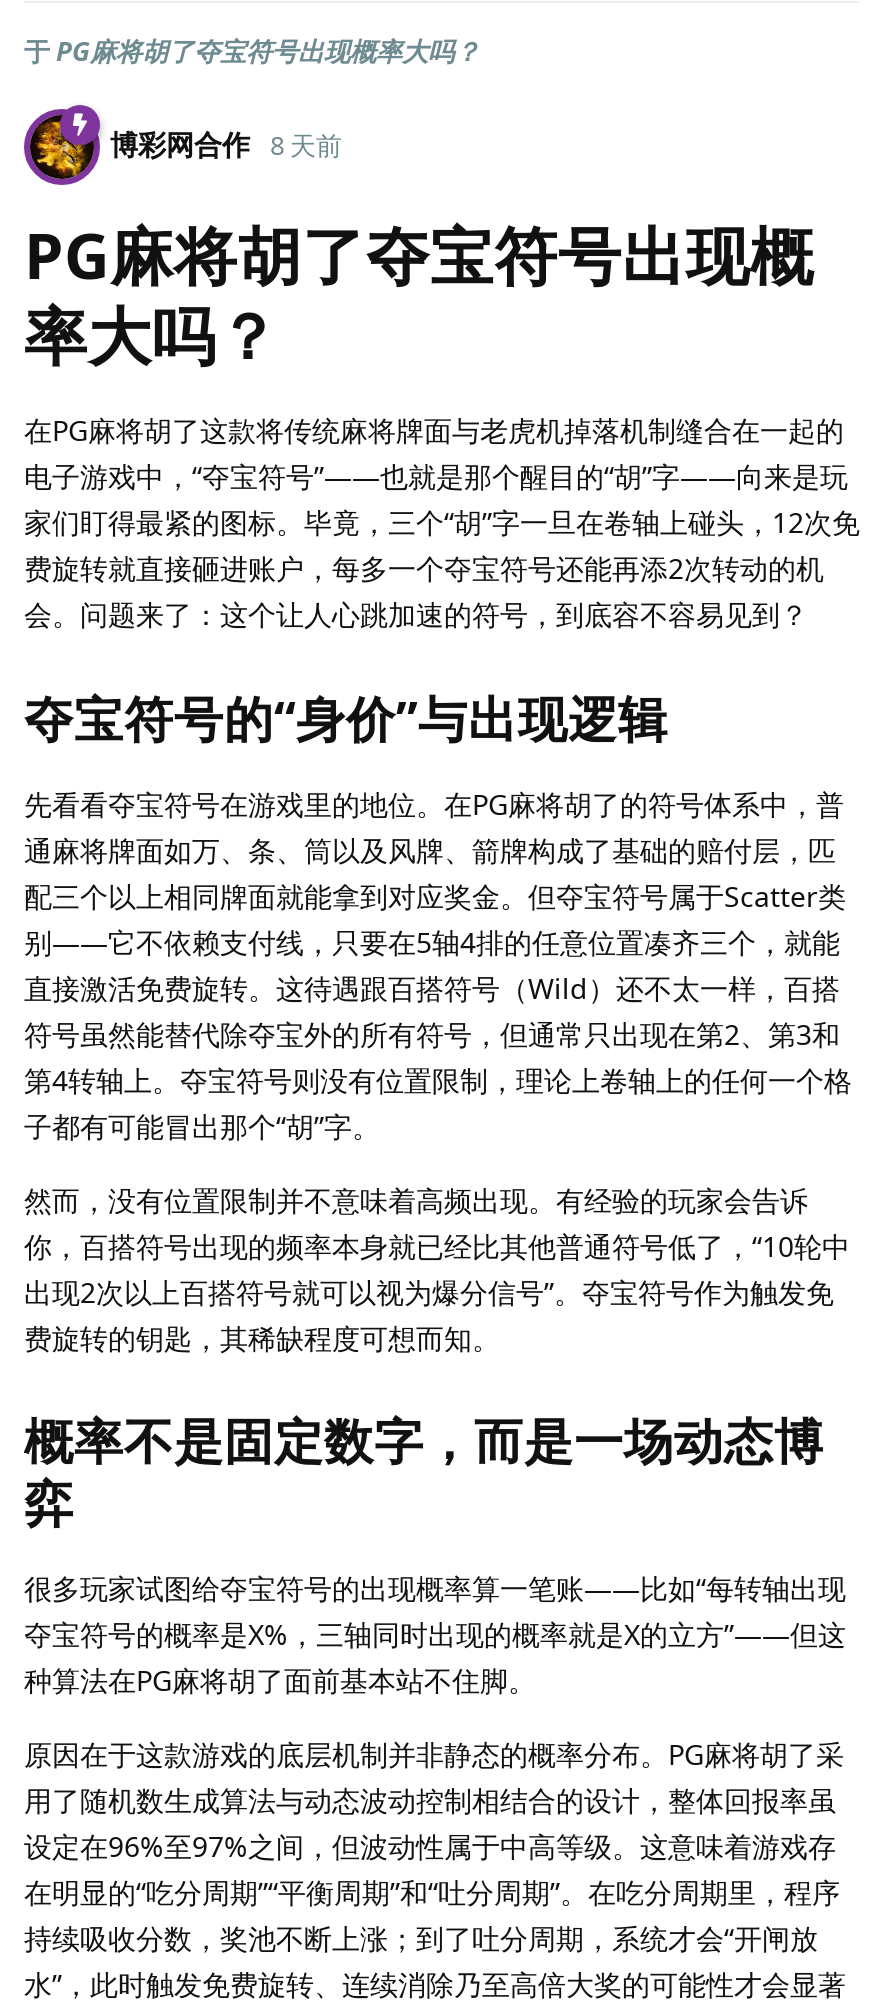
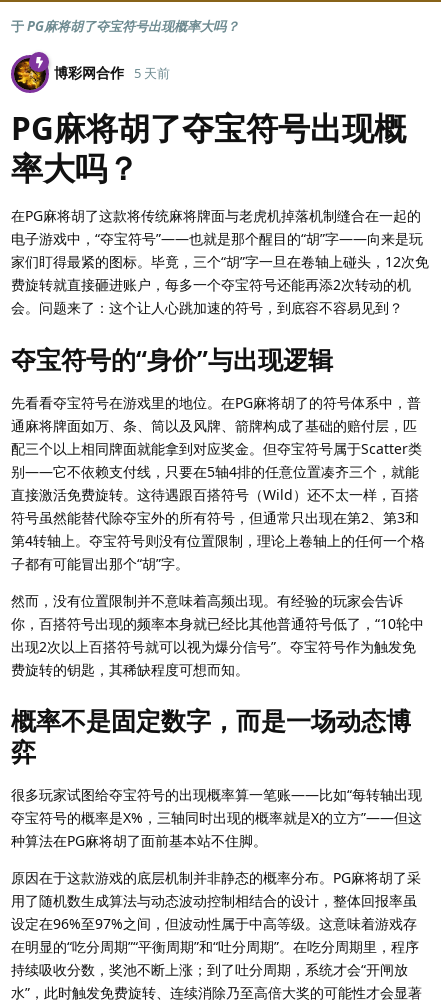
- 博彩网合作 8 天前
+ 博彩网合作 5 天前
